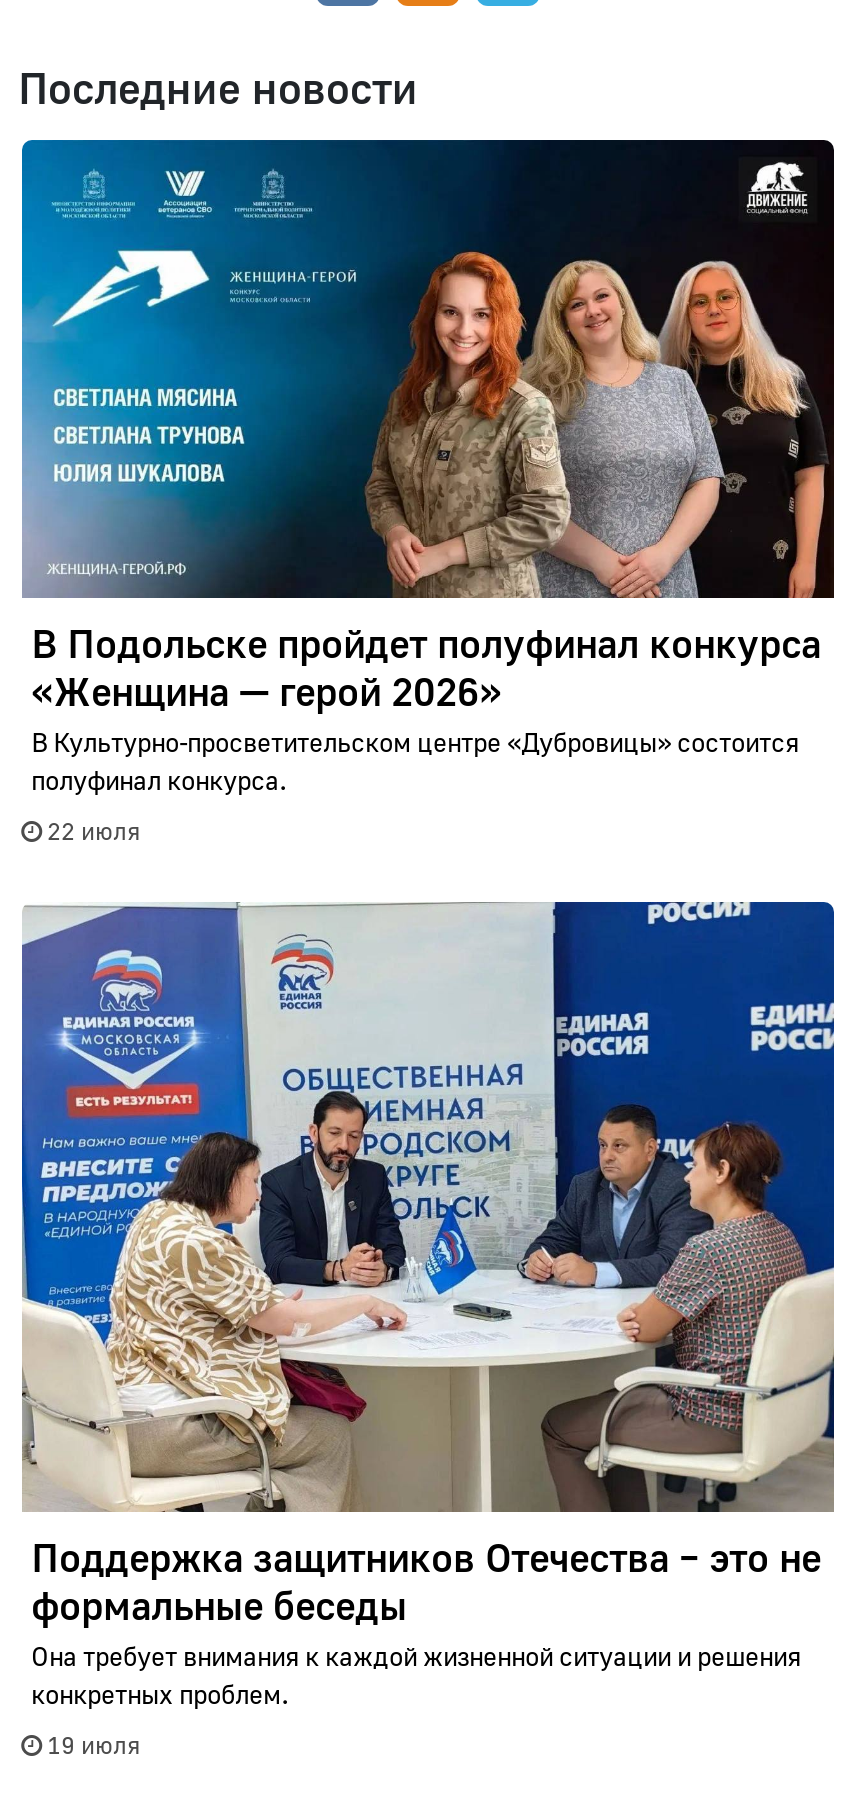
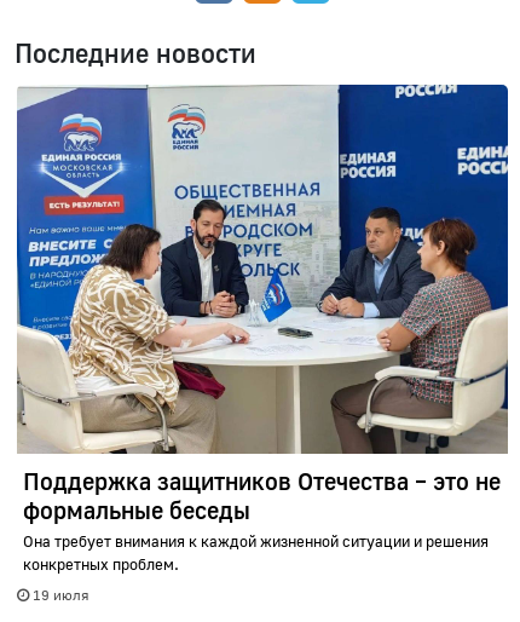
- [image]
- В Подольске пройдет полуфинал конкурса
- «Женщина — герой 2026»
- В Культурно-просветительском центре «Дубровицы» состоится
- полуфинал конкурса.
- 22 июля
